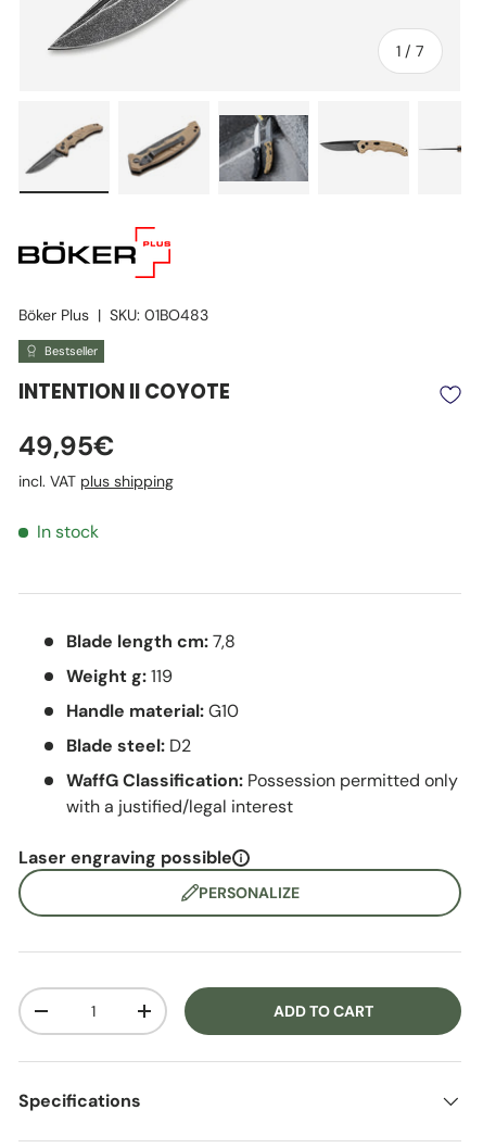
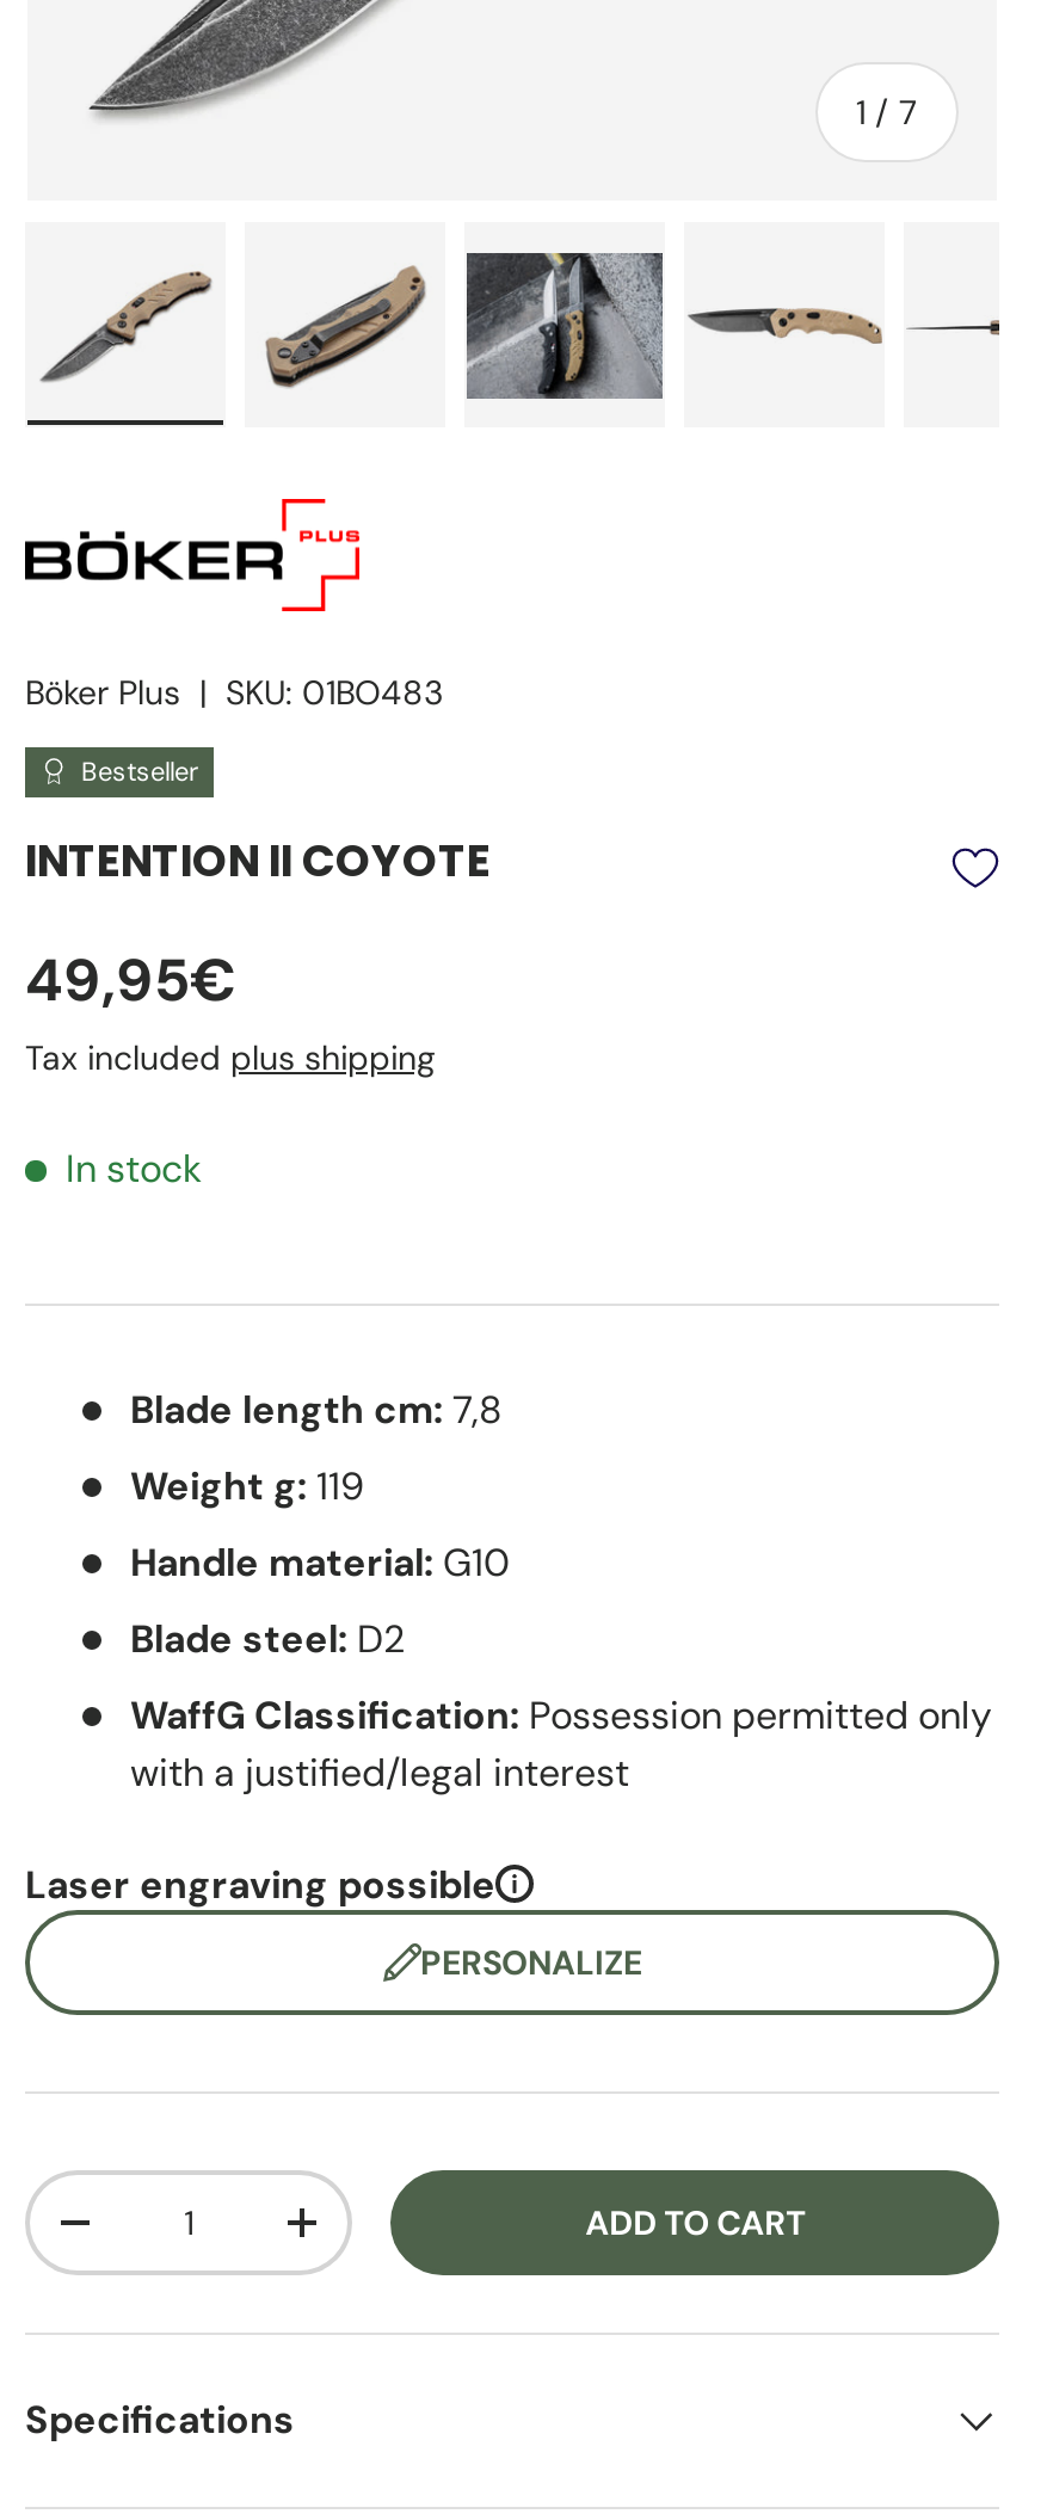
- incl. VAT plus shipping
+ Tax included plus shipping
